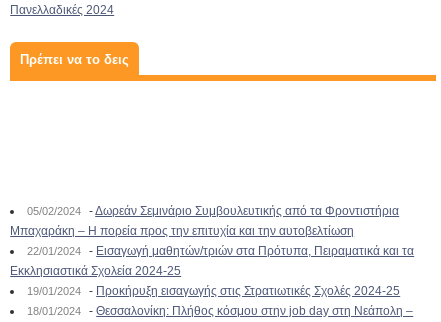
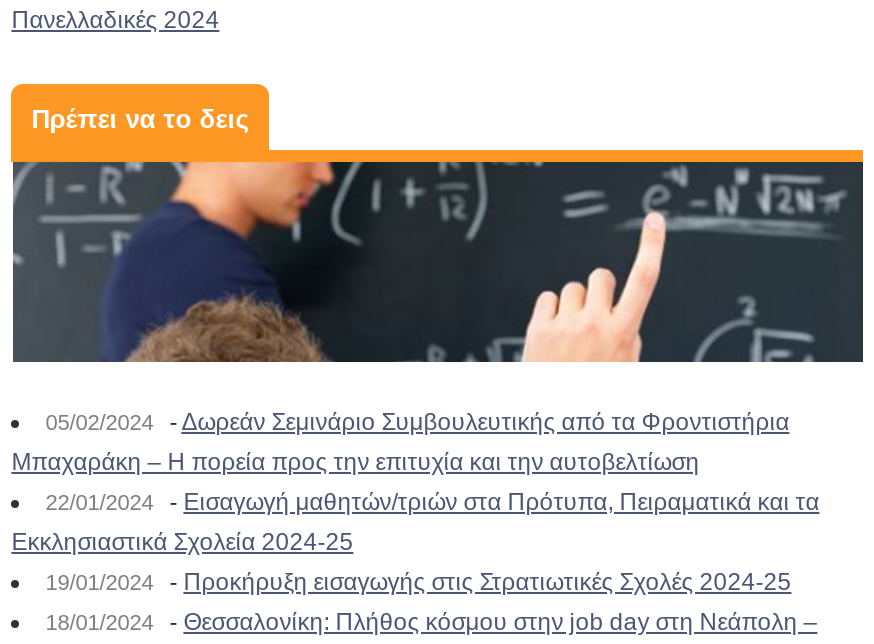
+ [image]
